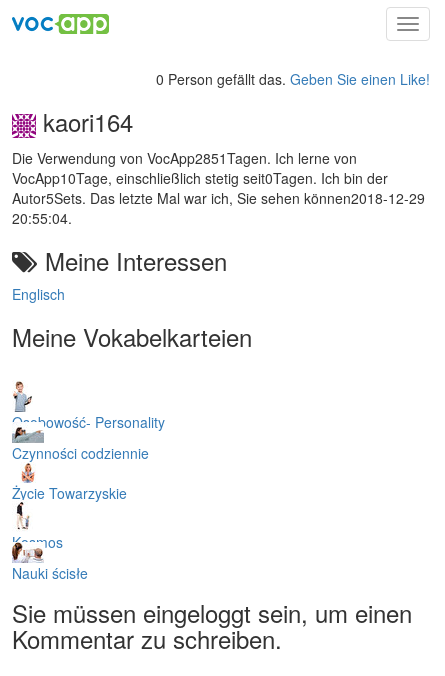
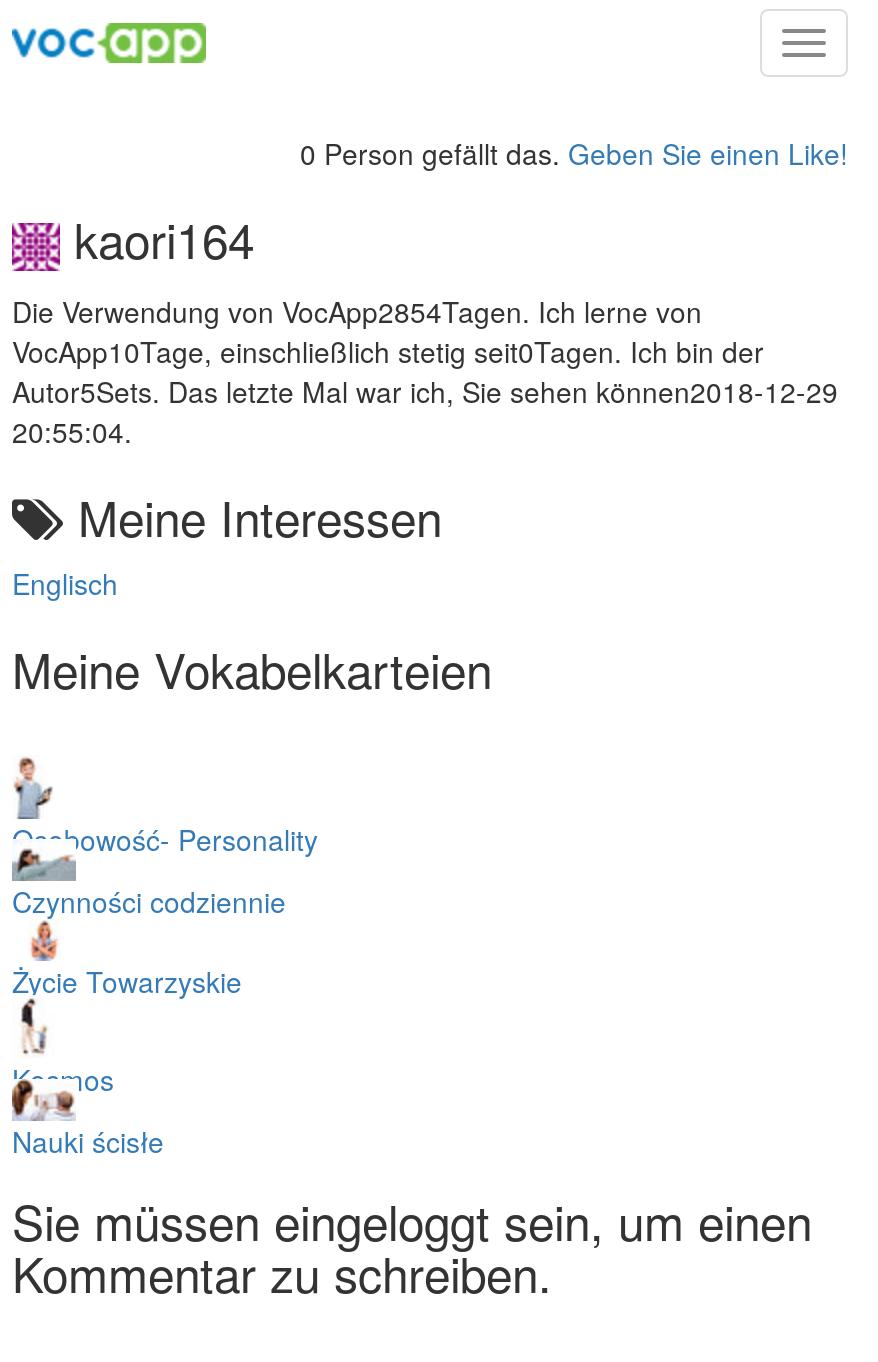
- Die Verwendung von VocApp2851Tagen. Ich lerne von
+ Die Verwendung von VocApp2854Tagen. Ich lerne von
